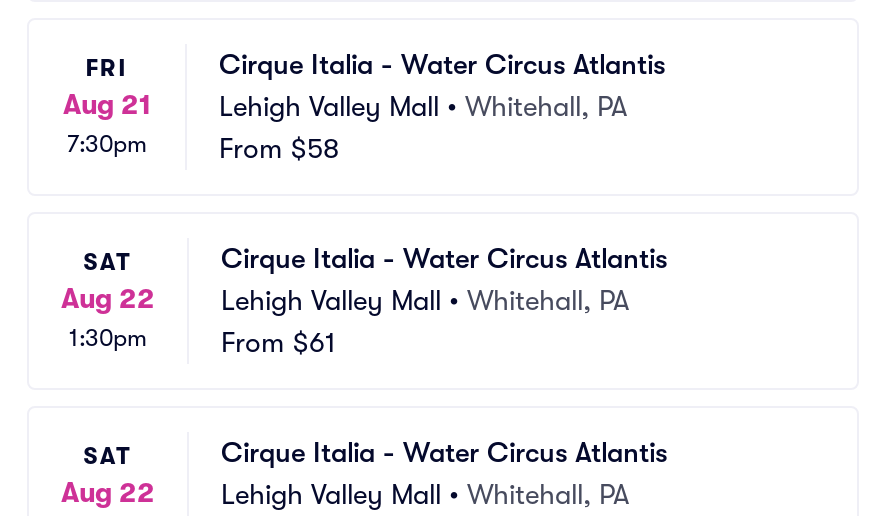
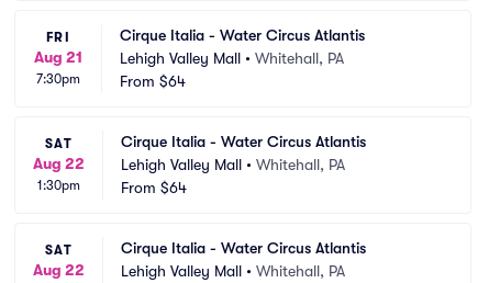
- From $58
+ From $64

- From $61
+ From $64
